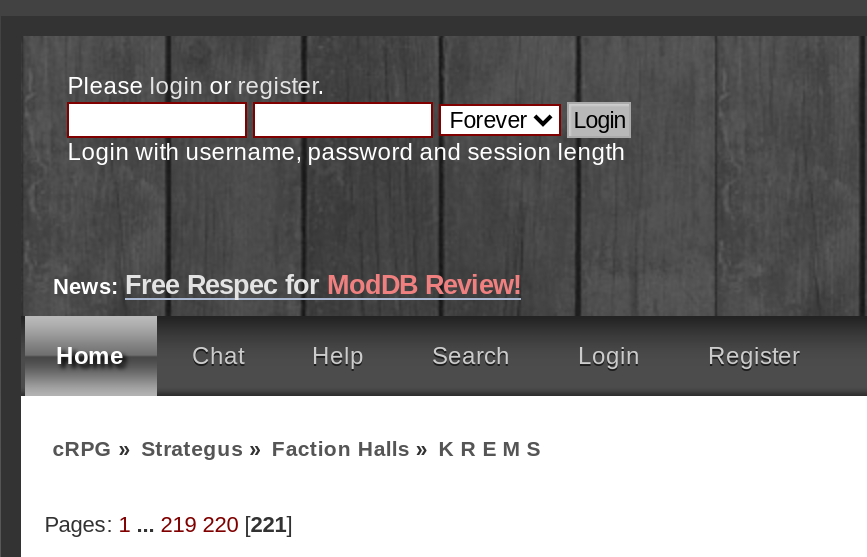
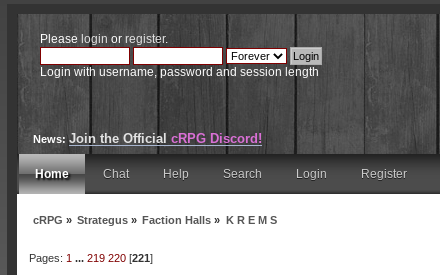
- News: Free Respec for ModDB Review!
+ News: Join the Official cRPG Discord!
